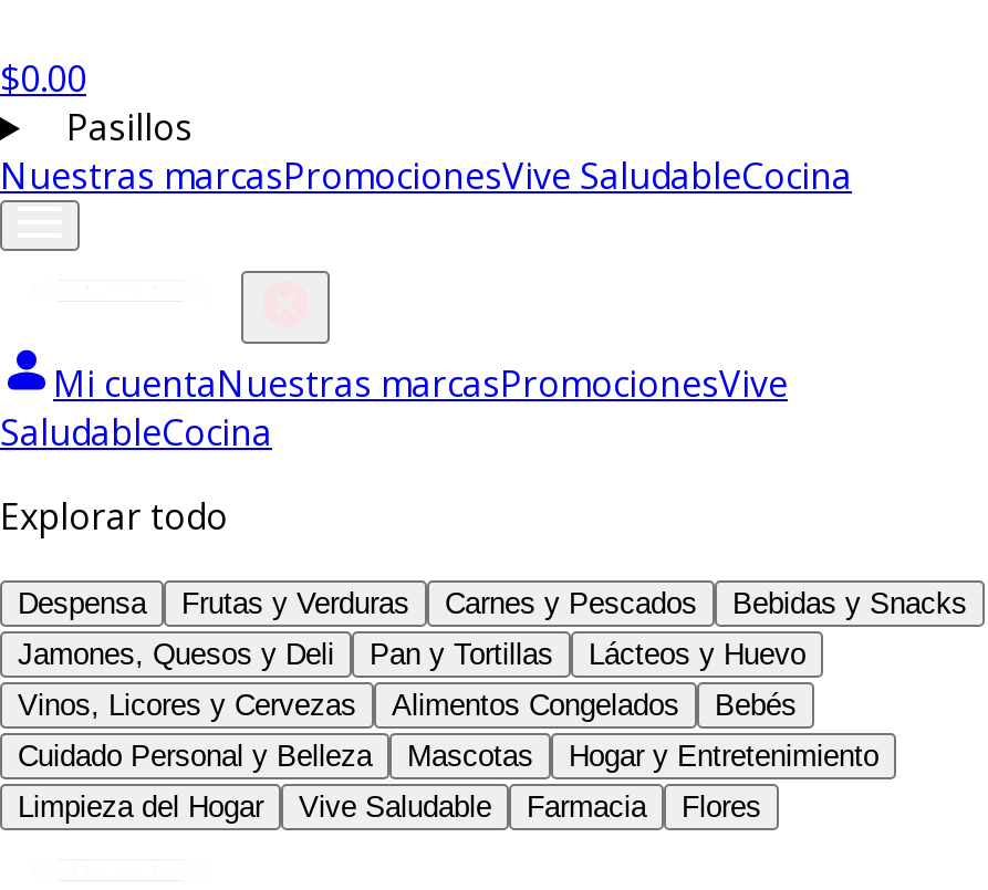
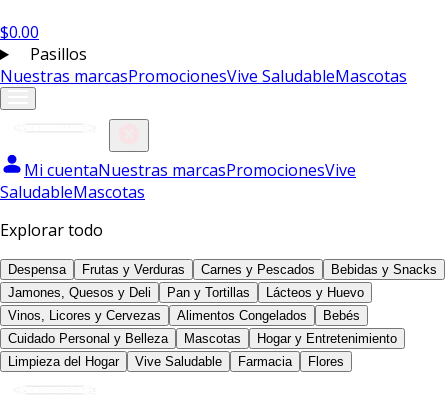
- Nuestras marcasPromocionesVive SaludableCocina
+ Nuestras marcasPromocionesVive SaludableMascotas

- SaludableCocina
+ SaludableMascotas
